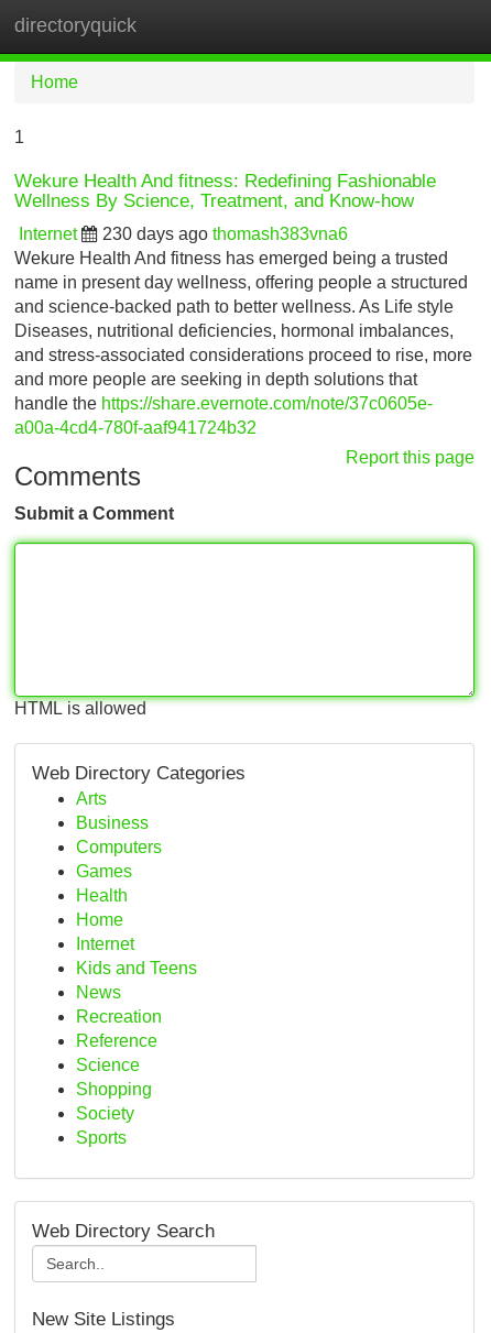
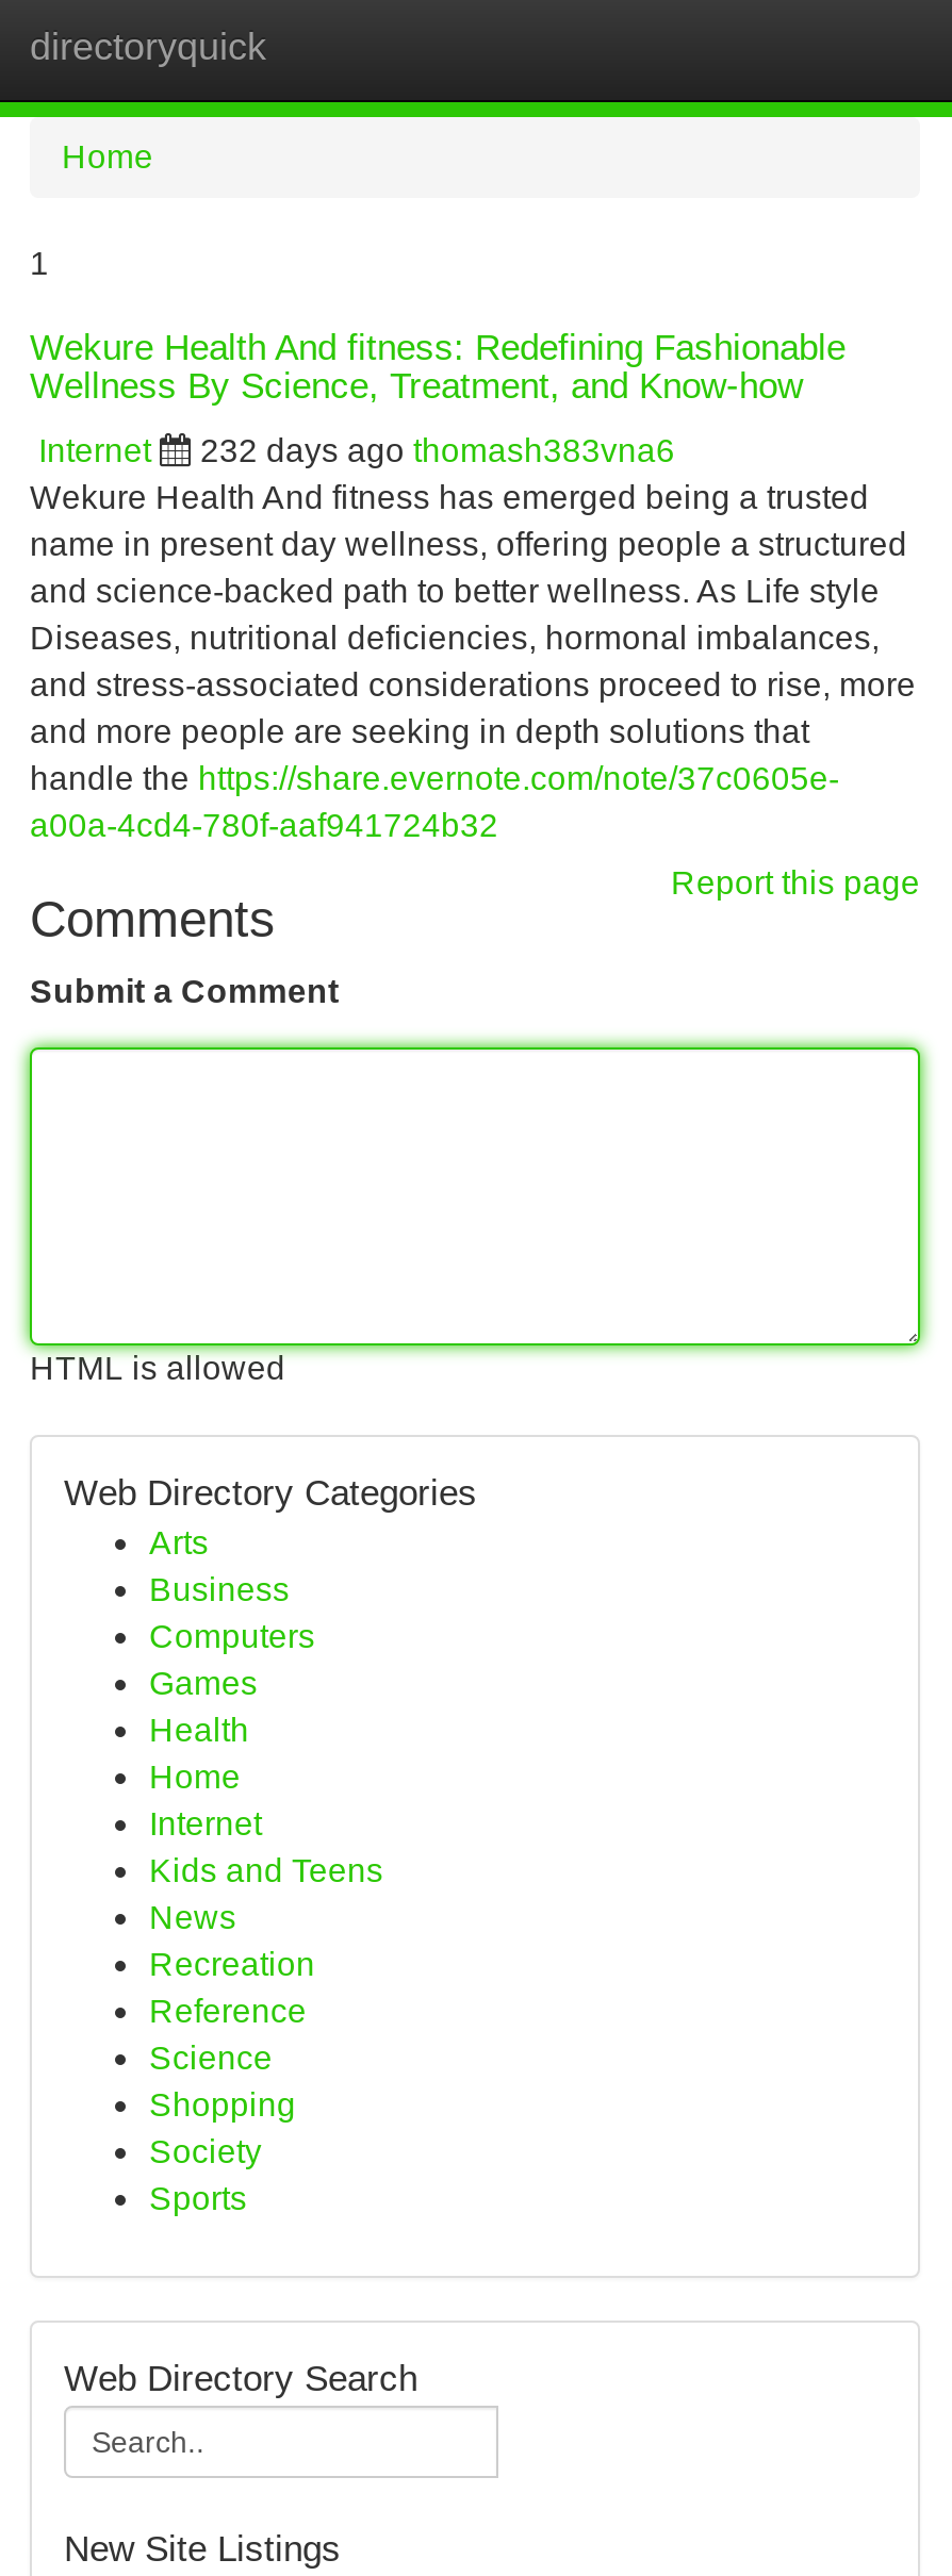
- 230 days ago thomash383vna6
+ 232 days ago thomash383vna6
